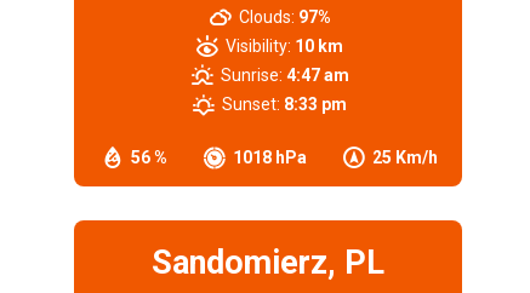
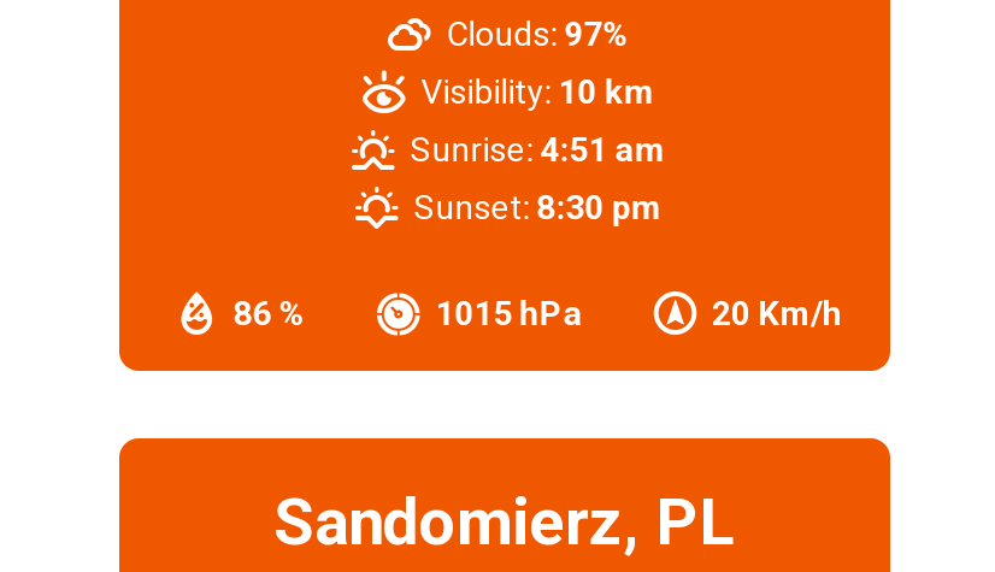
- Sunrise: 4:47 am
+ Sunrise: 4:51 am

- Sunset: 8:33 pm
+ Sunset: 8:30 pm

- 56 %
+ 86 %

- 1018 hPa
+ 1015 hPa

- 25 Km/h
+ 20 Km/h
